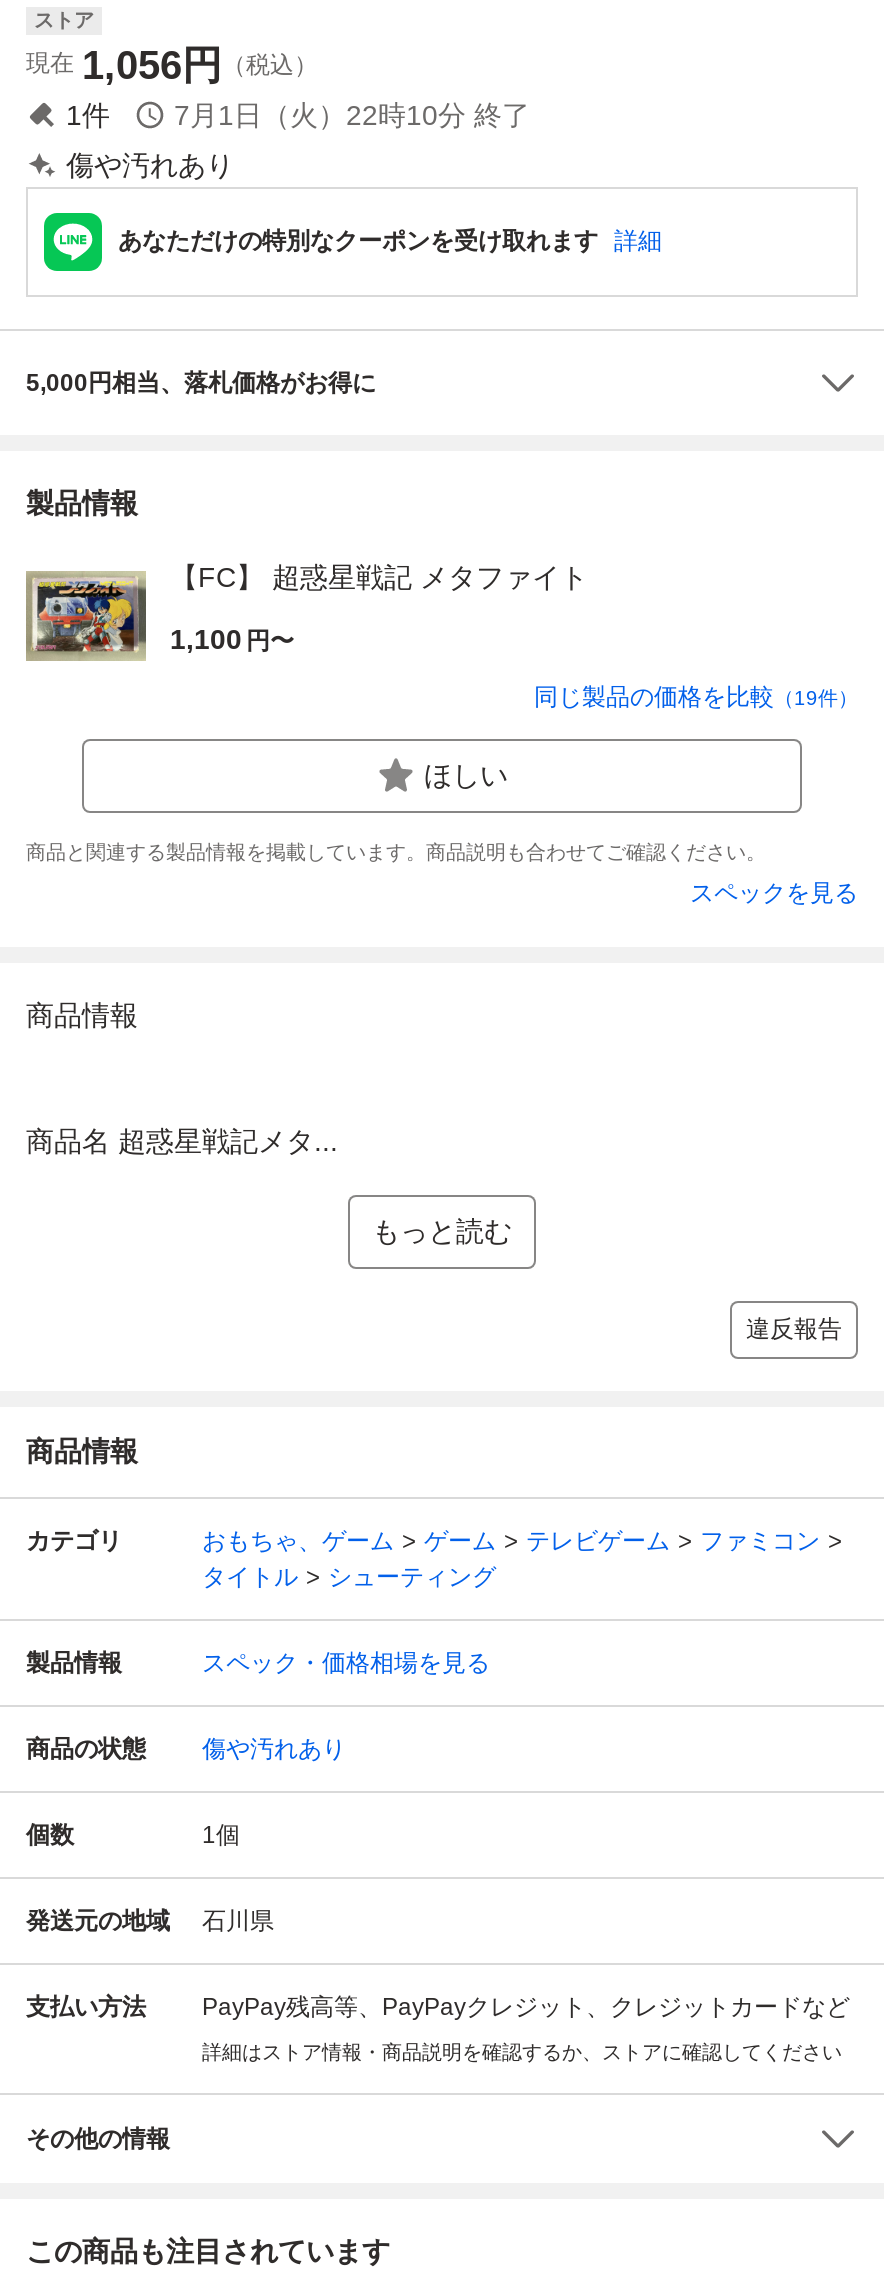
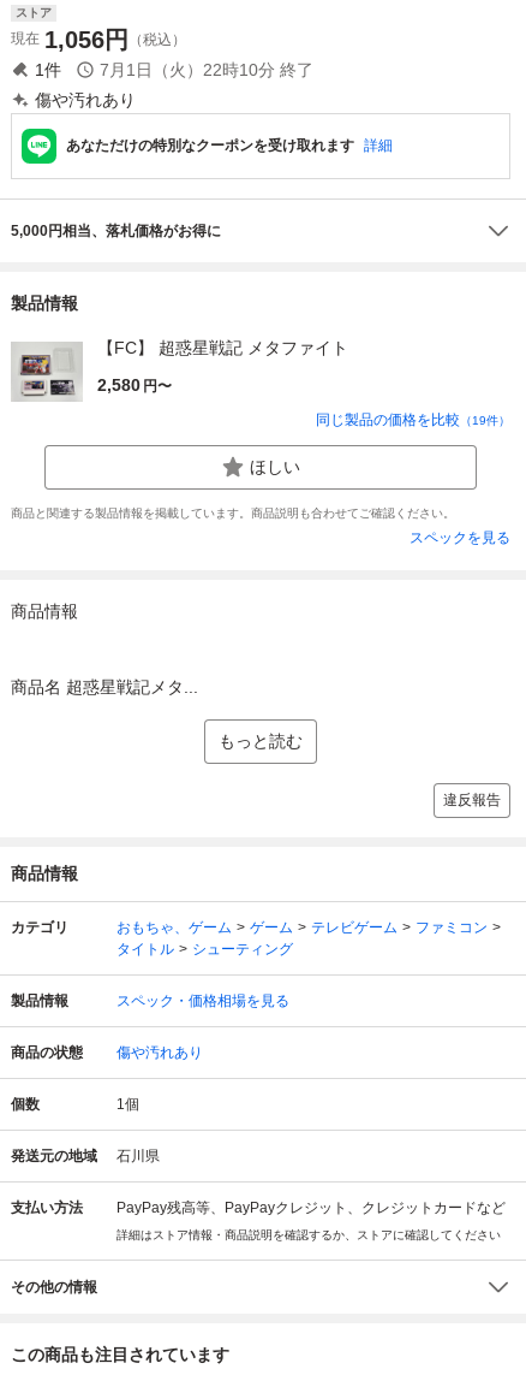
- [image]
- 1,100 円〜
+ [image]
+ 2,580 円〜
